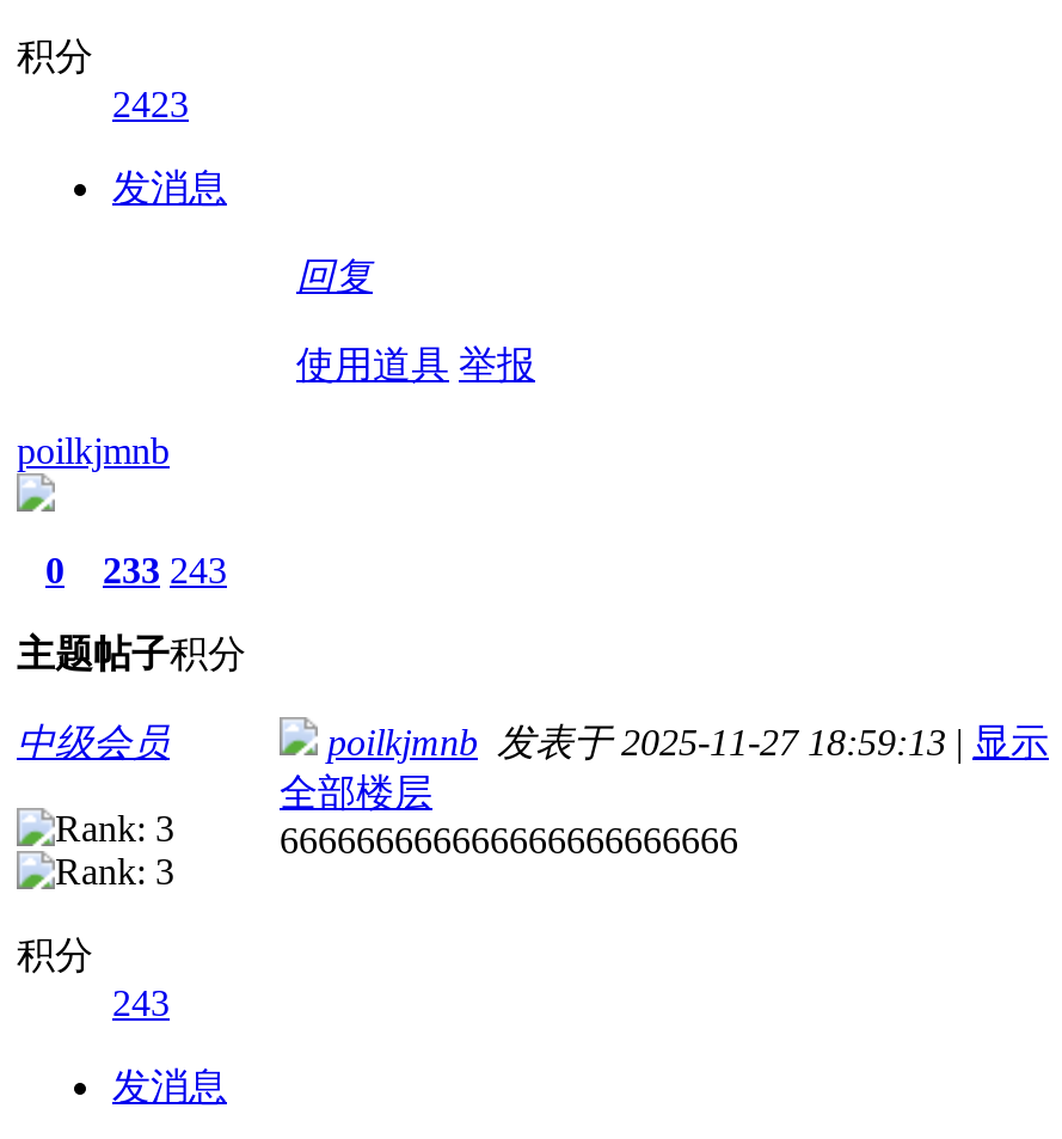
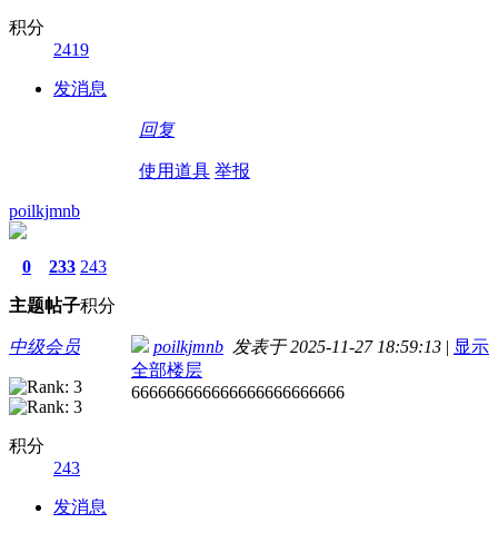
- 2423
+ 2419
